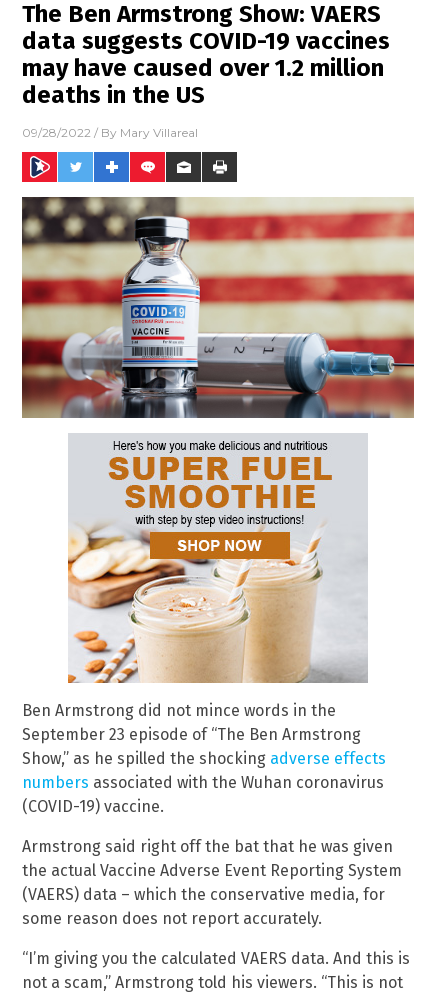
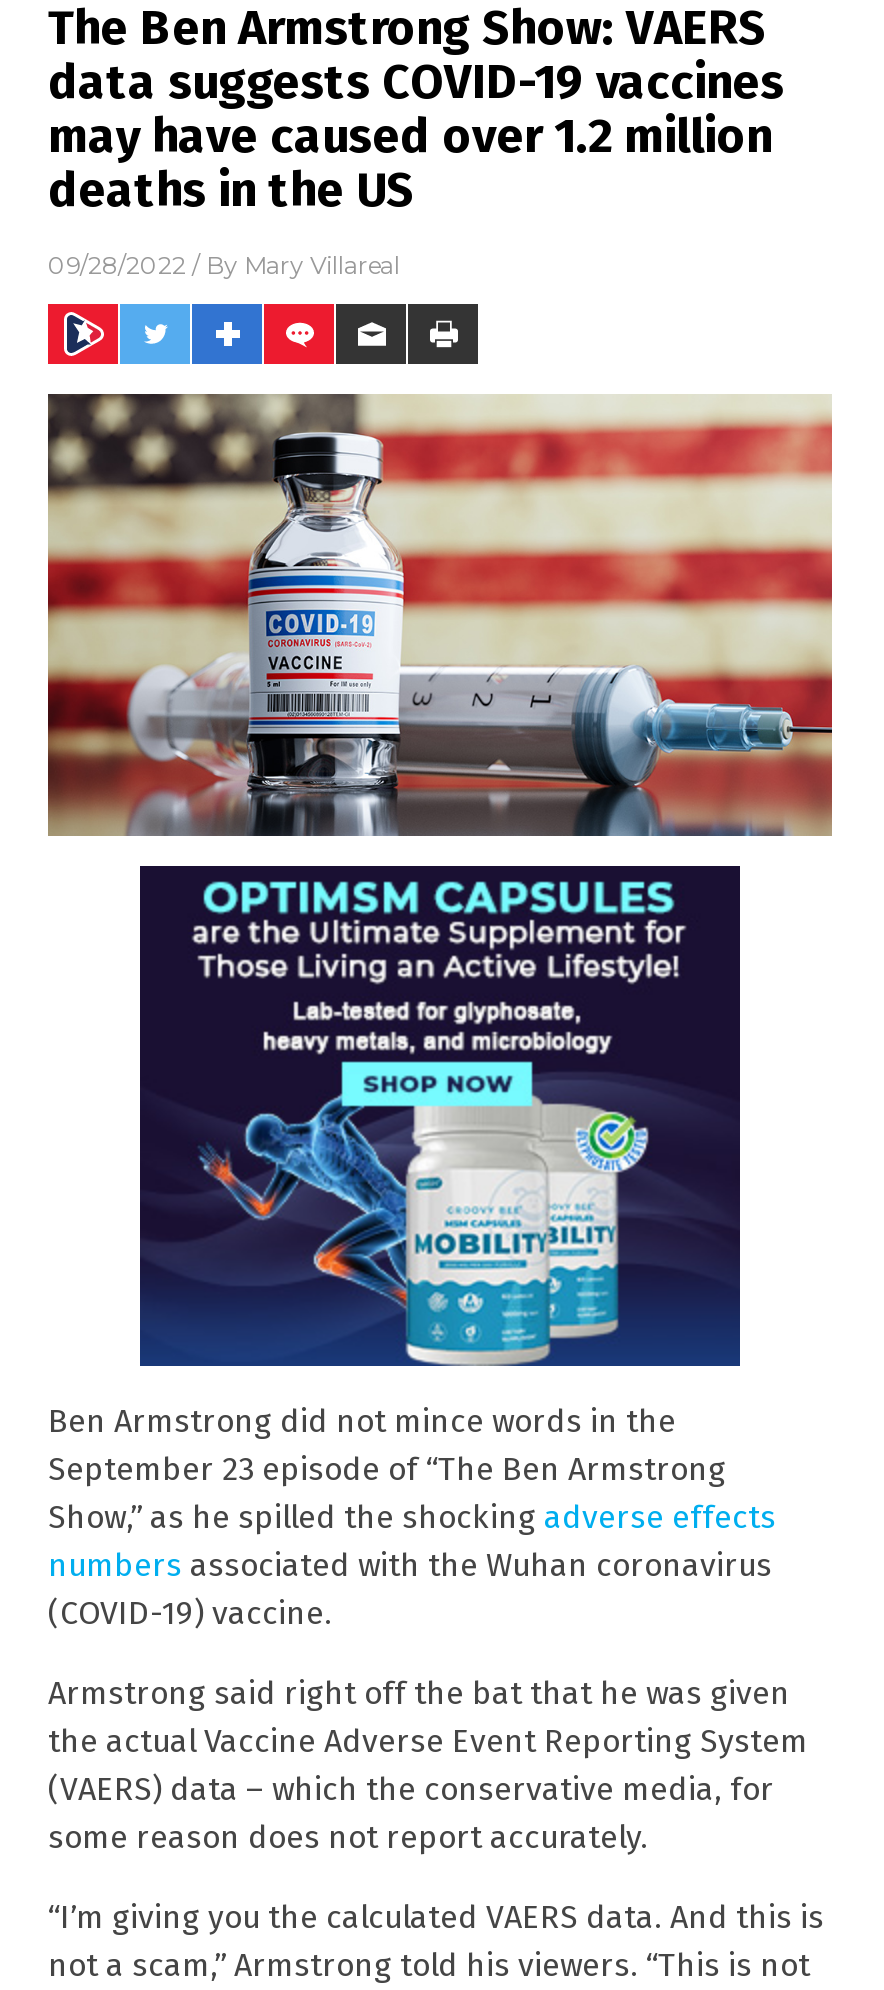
- [image]
+ [image]
